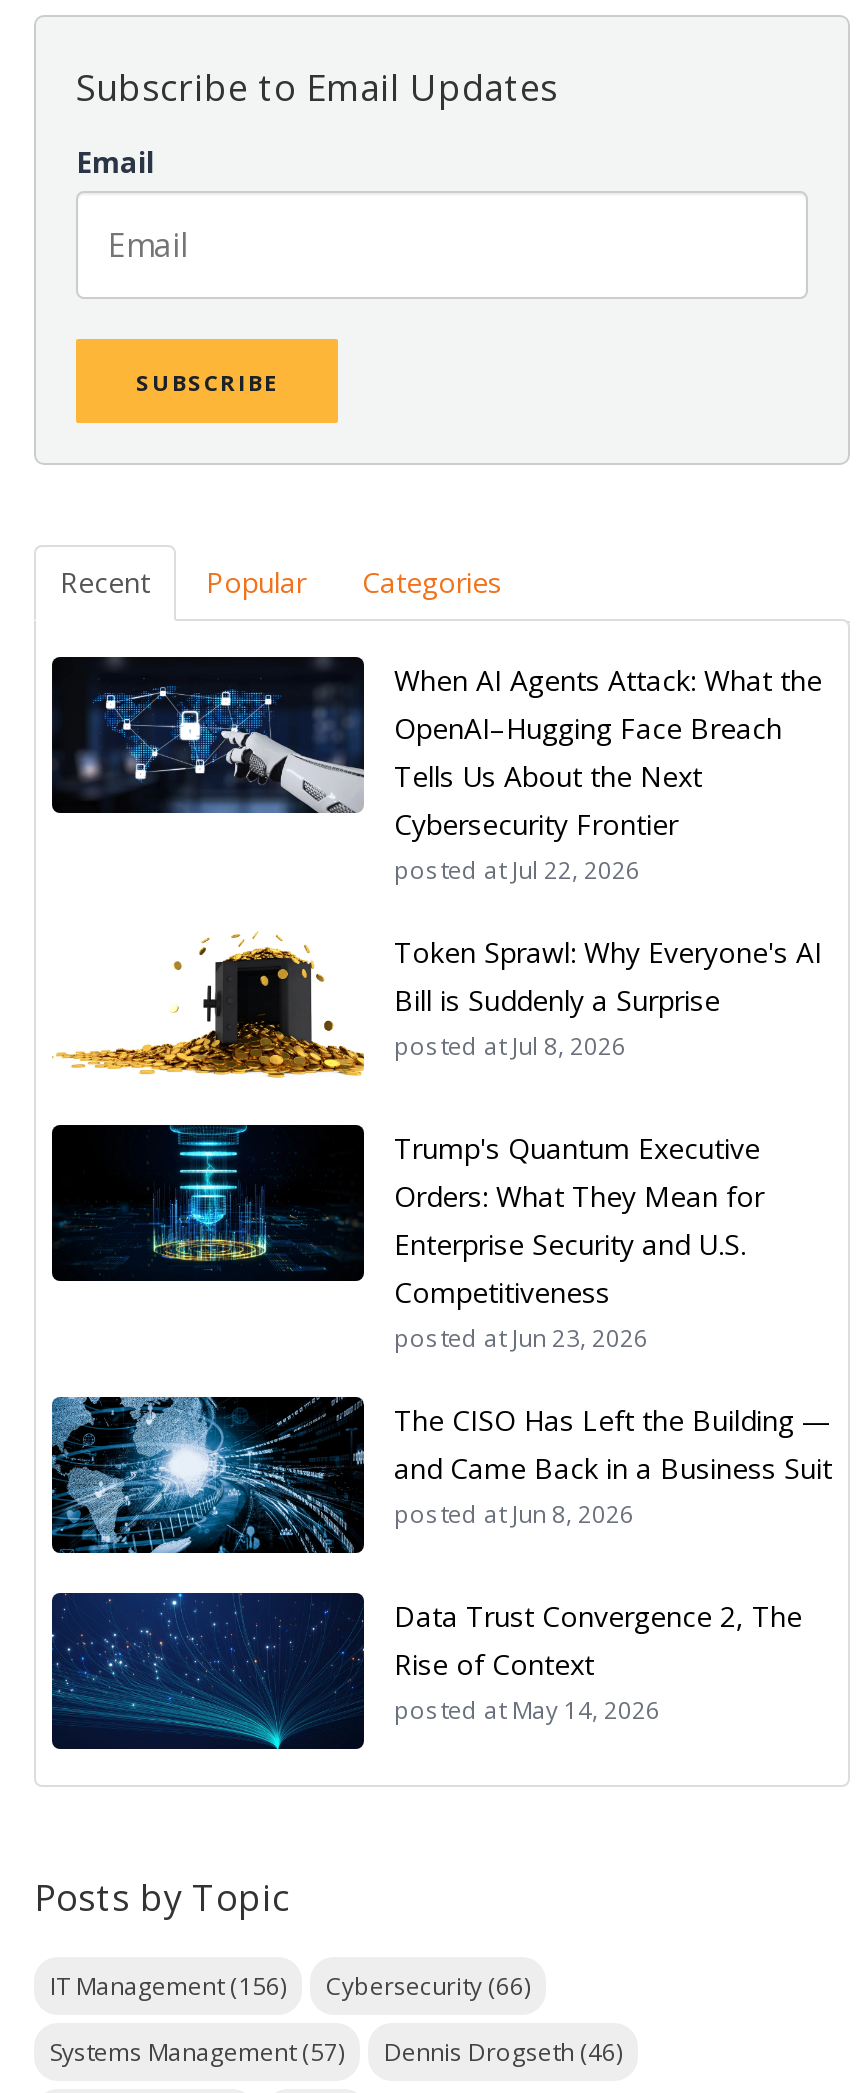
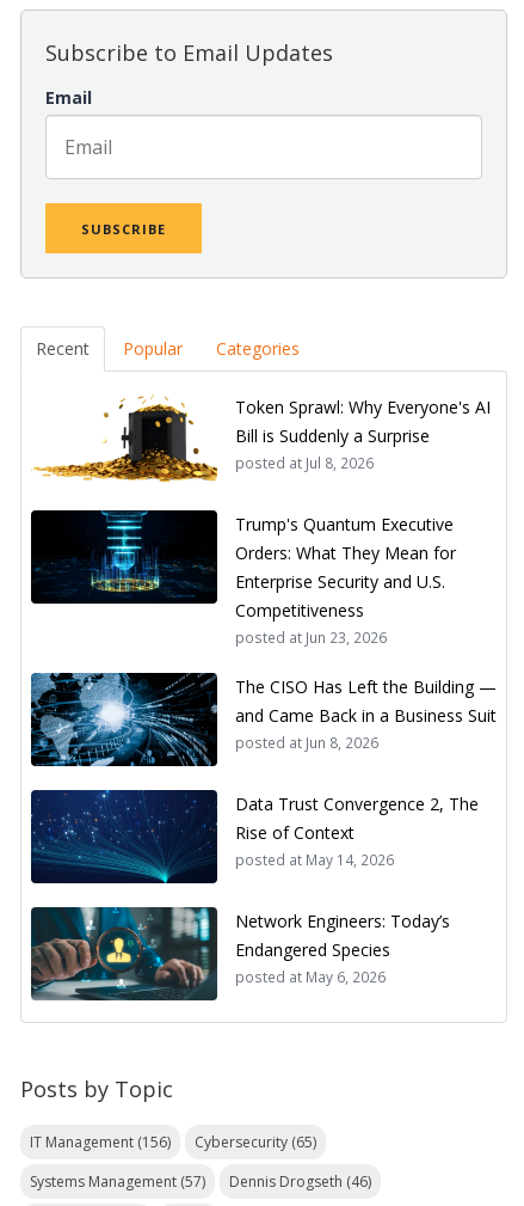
- [image]
- When AI Agents Attack: What the
- OpenAI–Hugging Face Breach
- Tells Us About the Next
- Cybersecurity Frontier
- posted at Jul 22, 2026

moved up: [image] | Token Sprawl: Why Everyone's AI | Bill is Suddenly a Surprise | ... | Rise of Context | posted at May 14, 2026

+ [image]
+ Network Engineers: Today’s
+ Endangered Species
+ posted at May 6, 2026

- Cybersecurity (66)
+ Cybersecurity (65)
